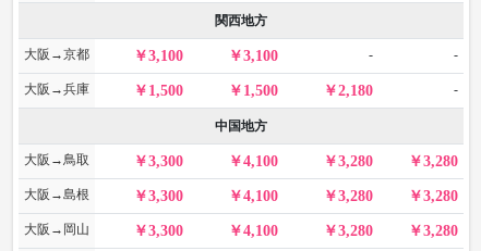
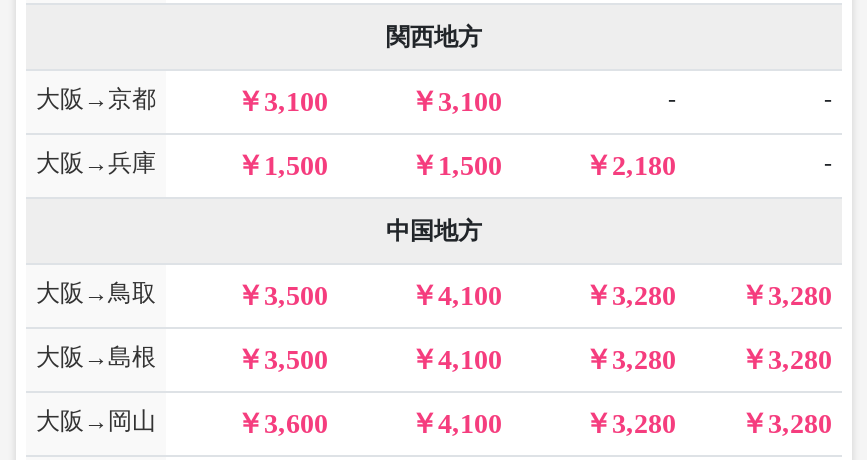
- 3,300
+ 3,500

- 3,300
+ 3,500

- 3,300
+ 3,600
